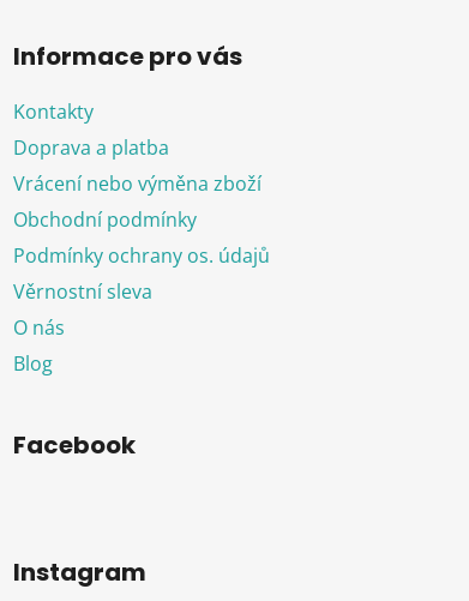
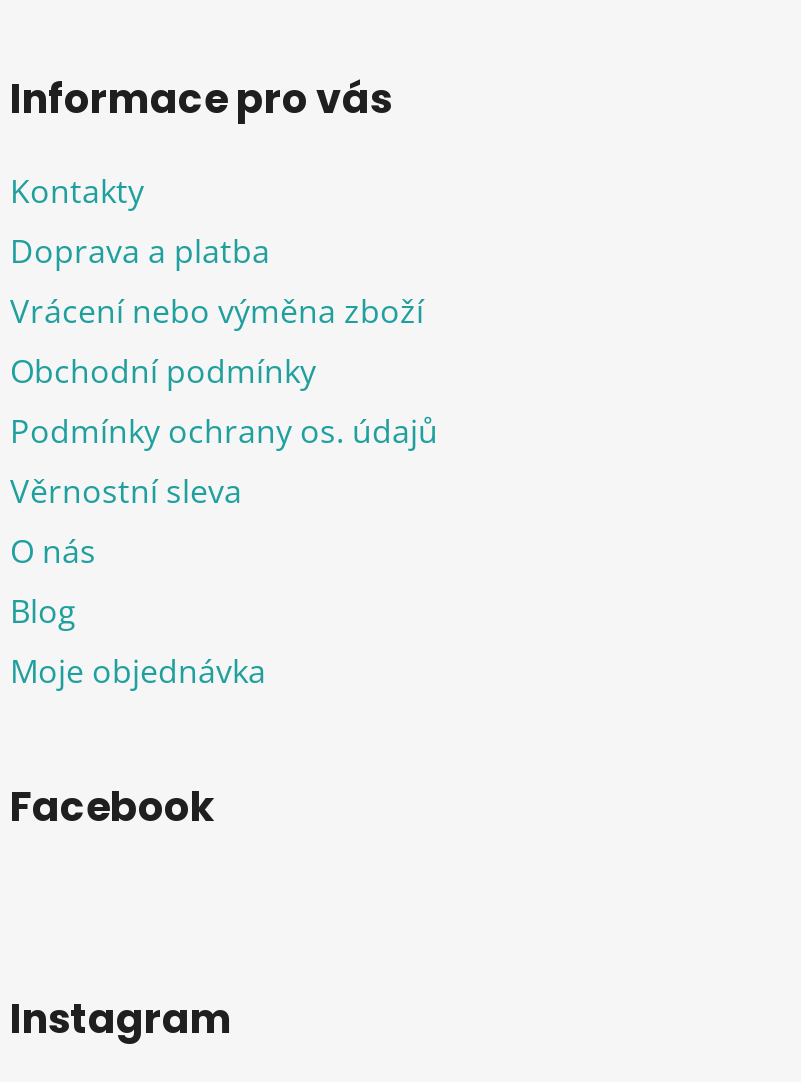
+ Moje objednávka
